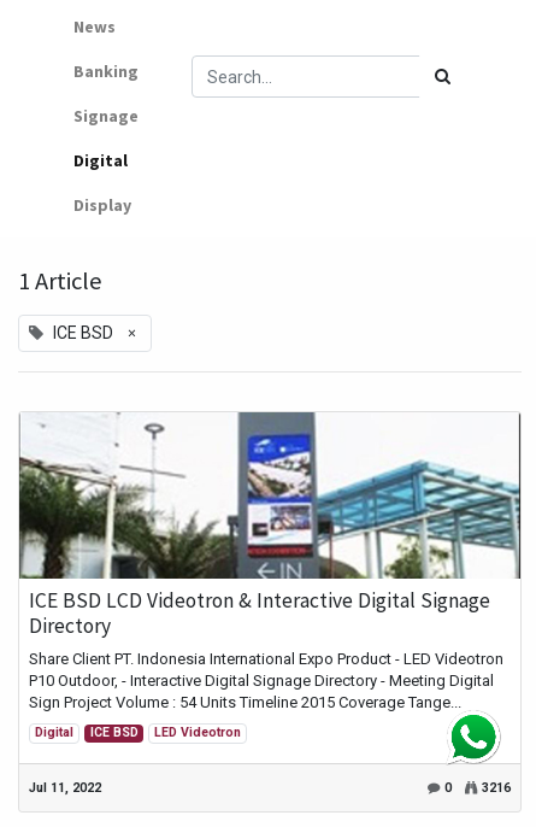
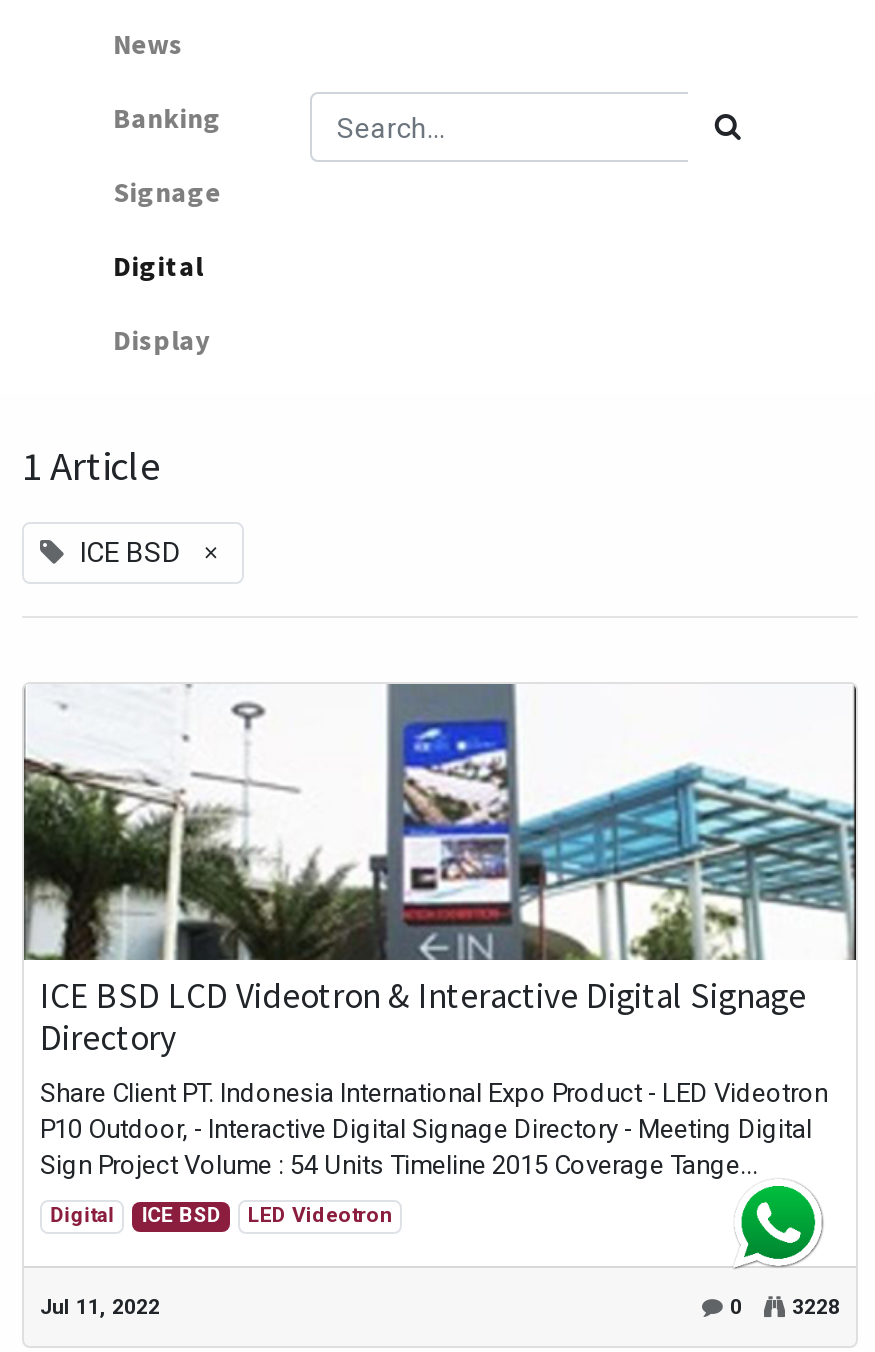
- 0 3216
+ 0 3228
